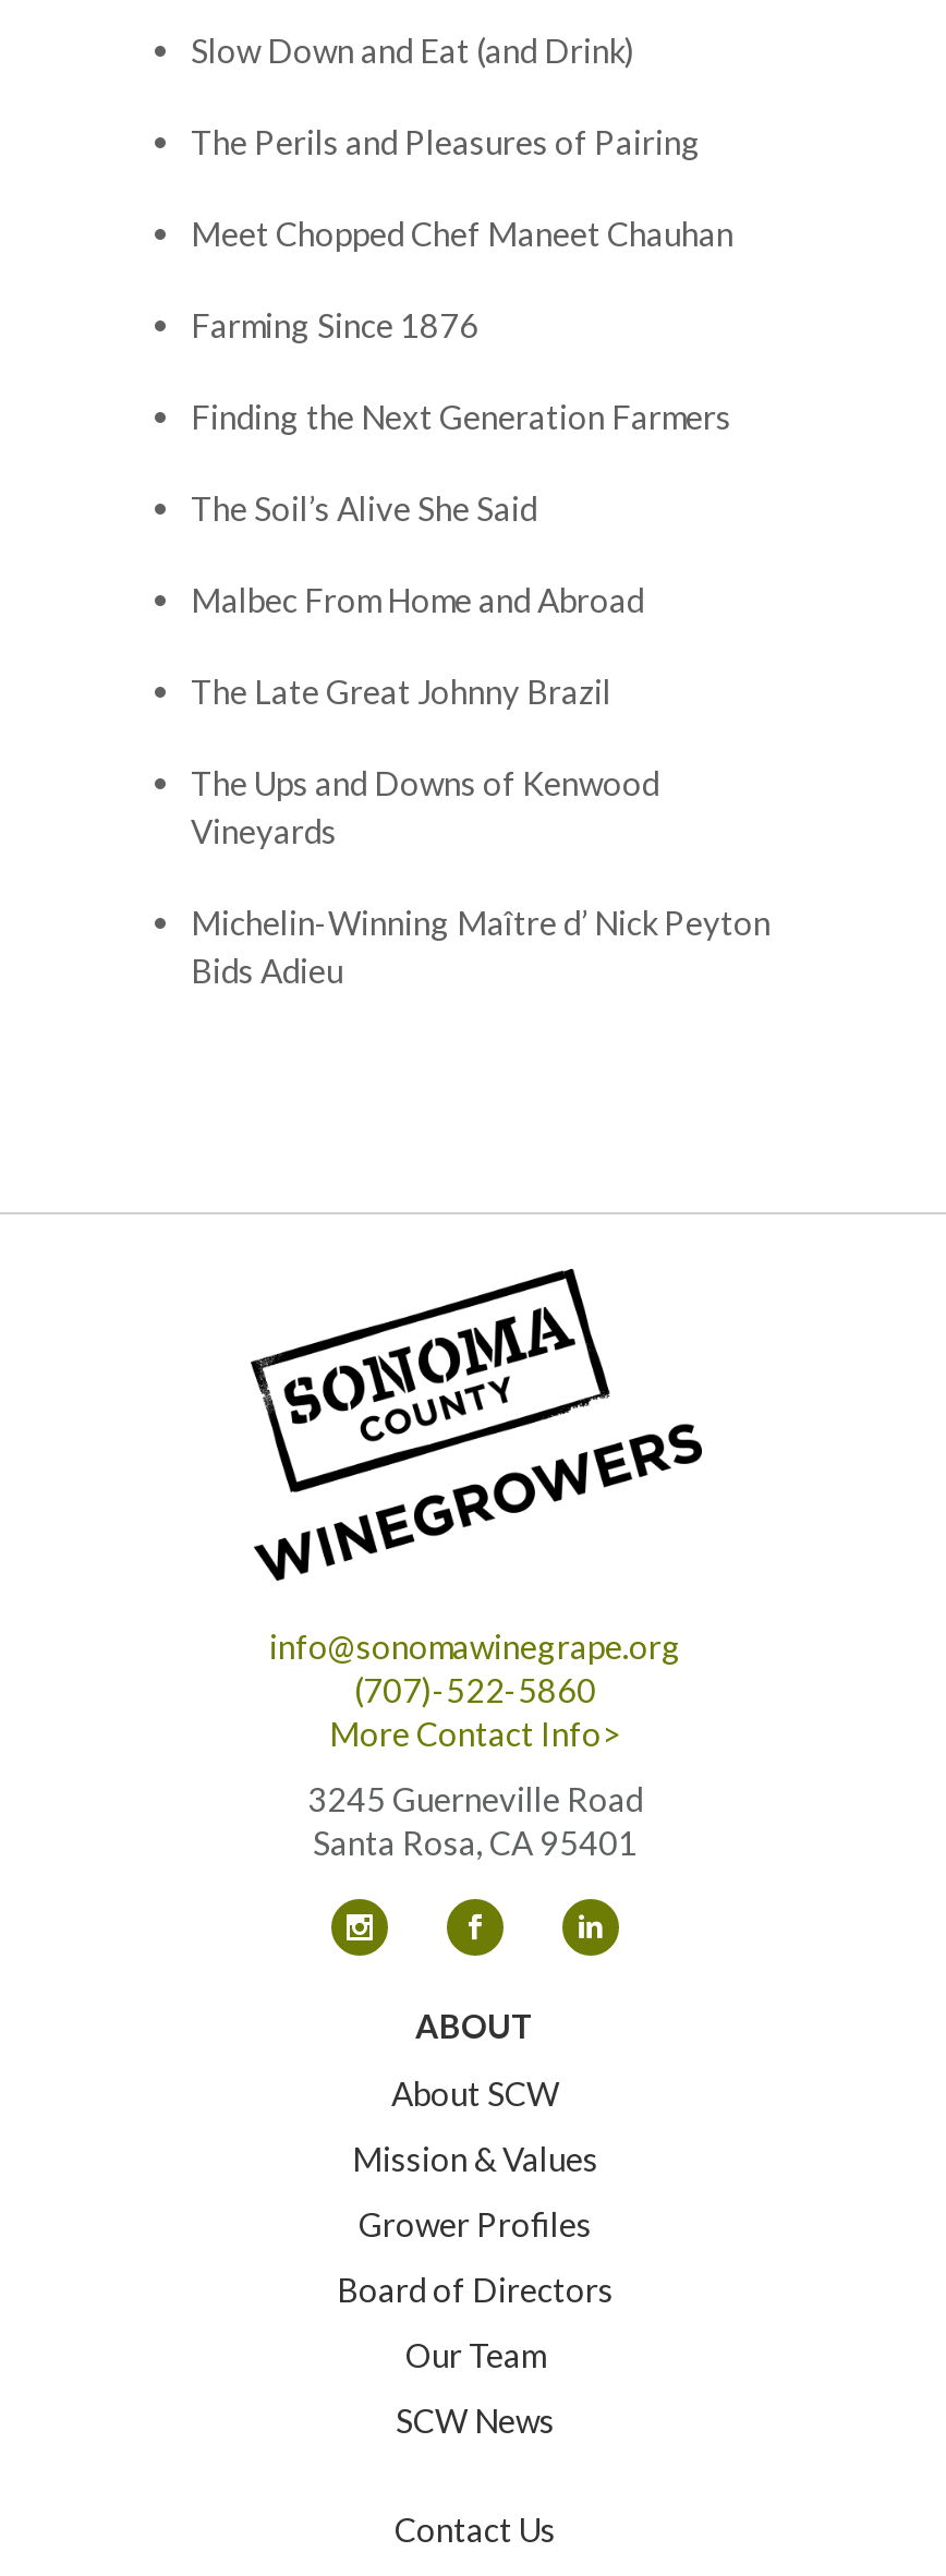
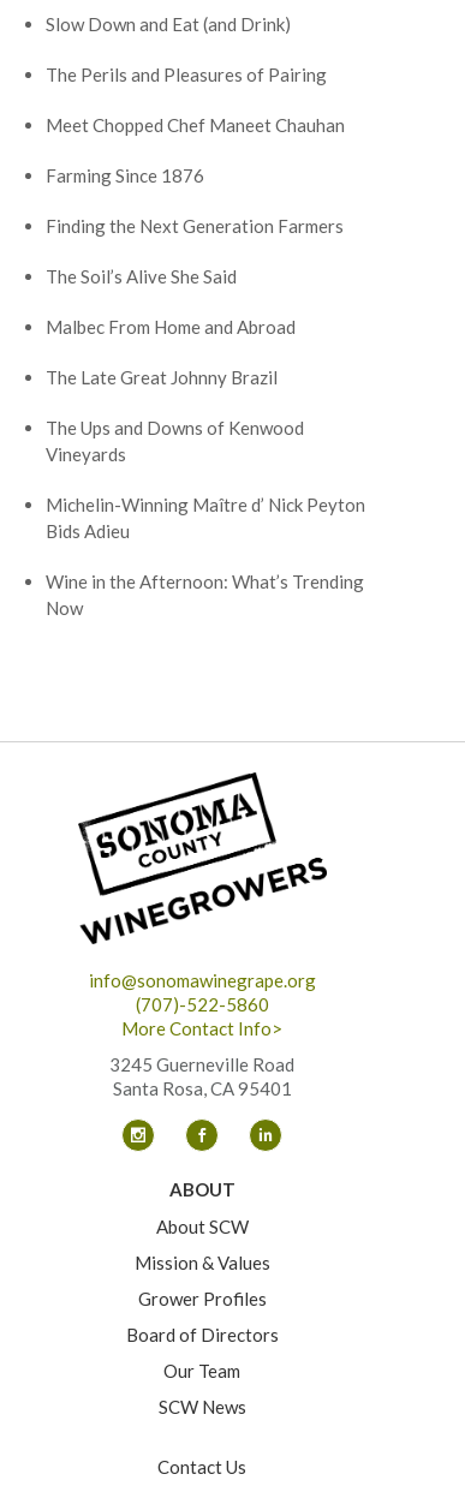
+ Wine in the Afternoon: What’s Trending
+ Now
